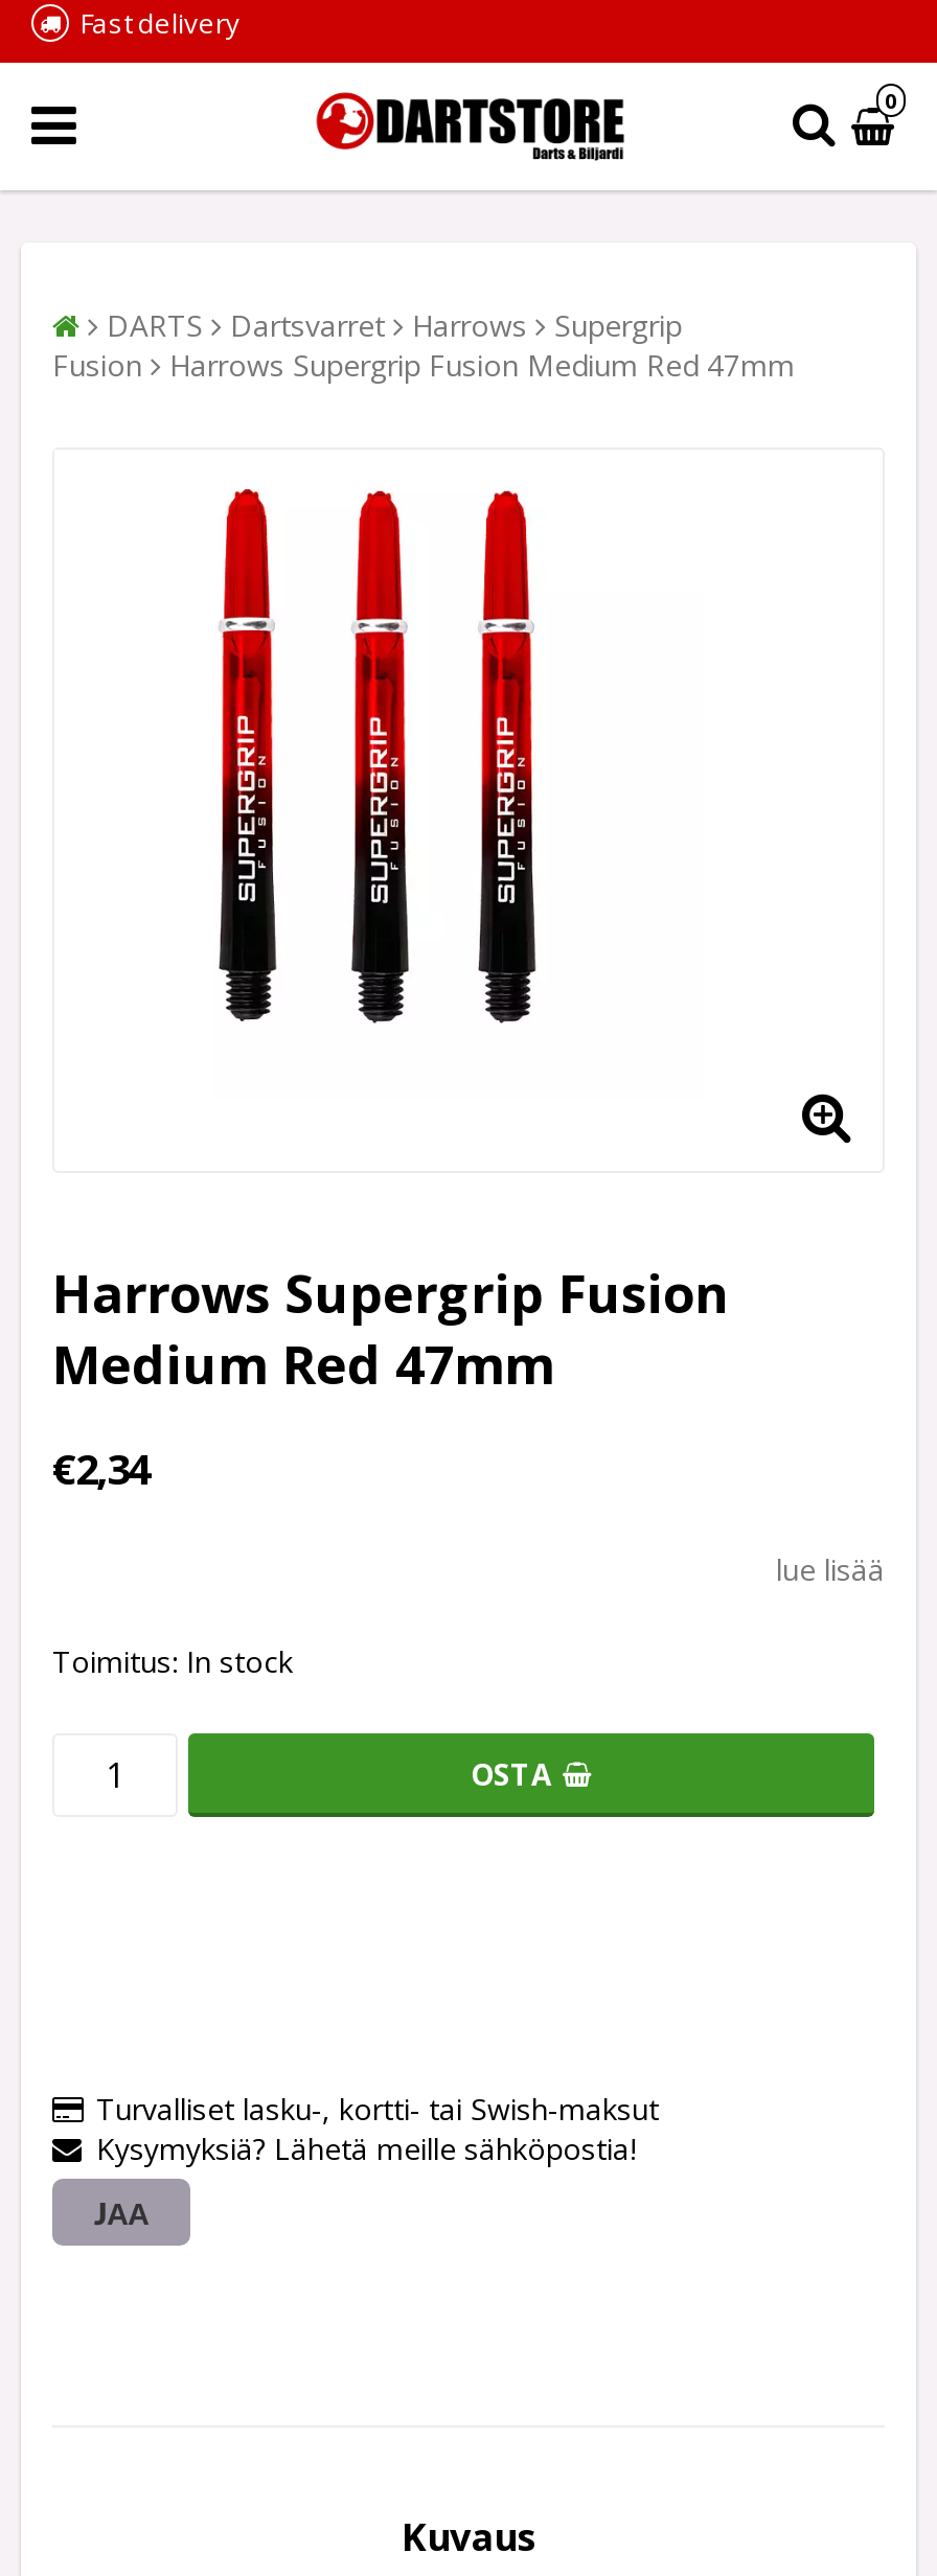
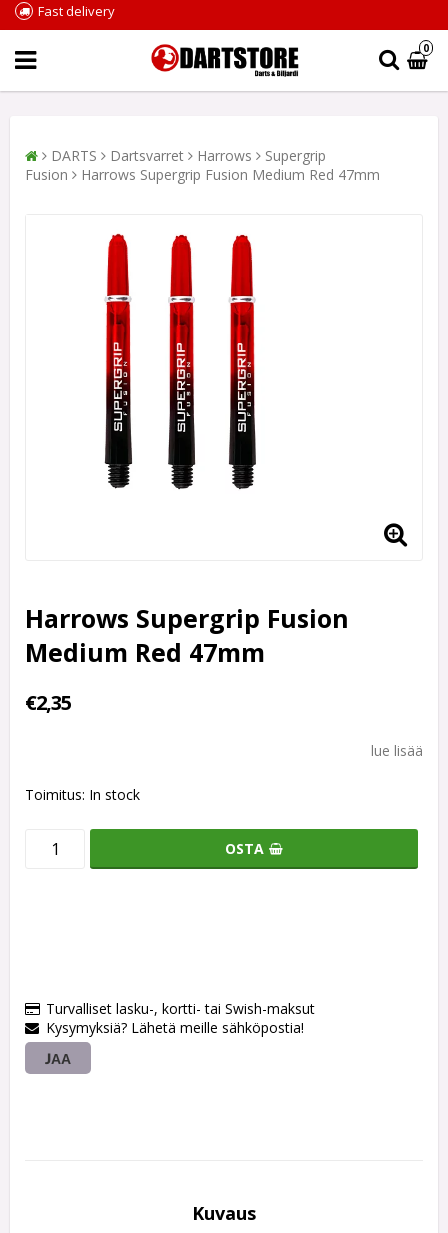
- €2,34
+ €2,35
